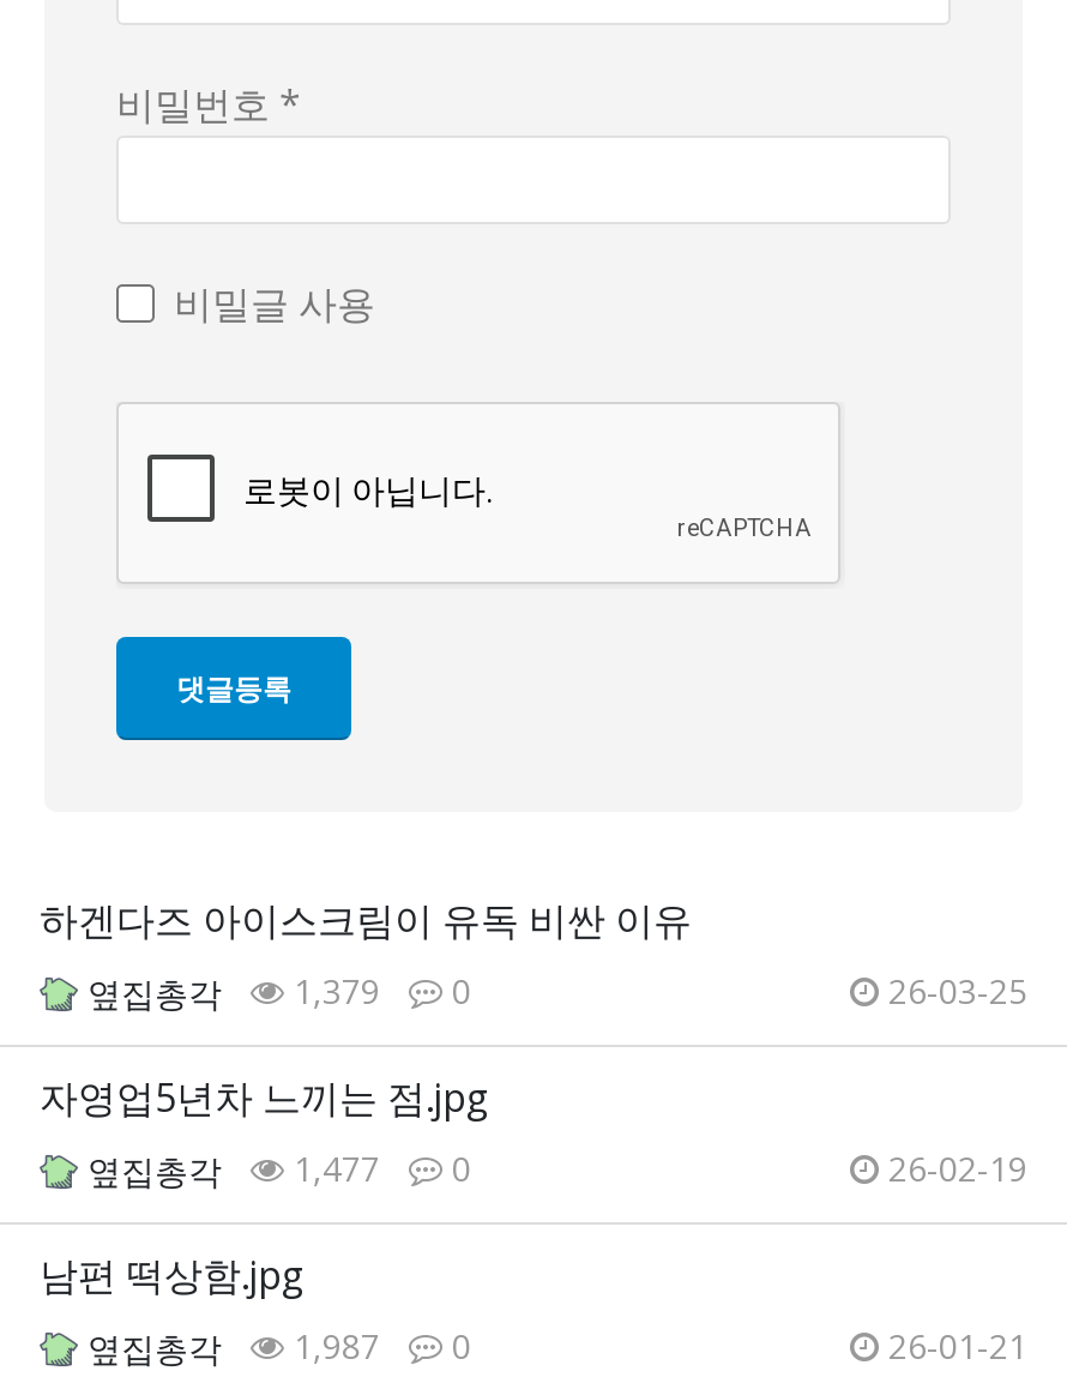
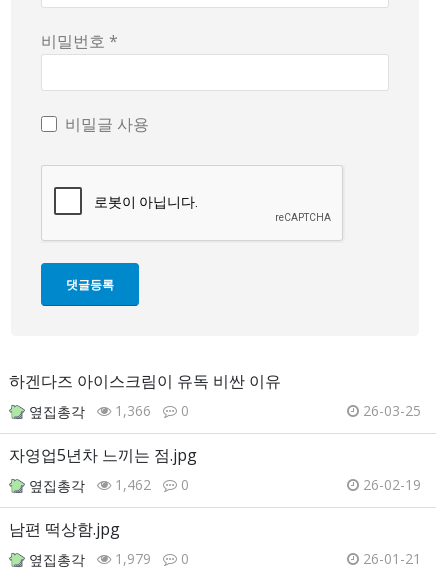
- 옆집총각 1,379 0
+ 옆집총각 1,366 0

- 옆집총각 1,477 0
+ 옆집총각 1,462 0

- 옆집총각 1,987 0
+ 옆집총각 1,979 0
